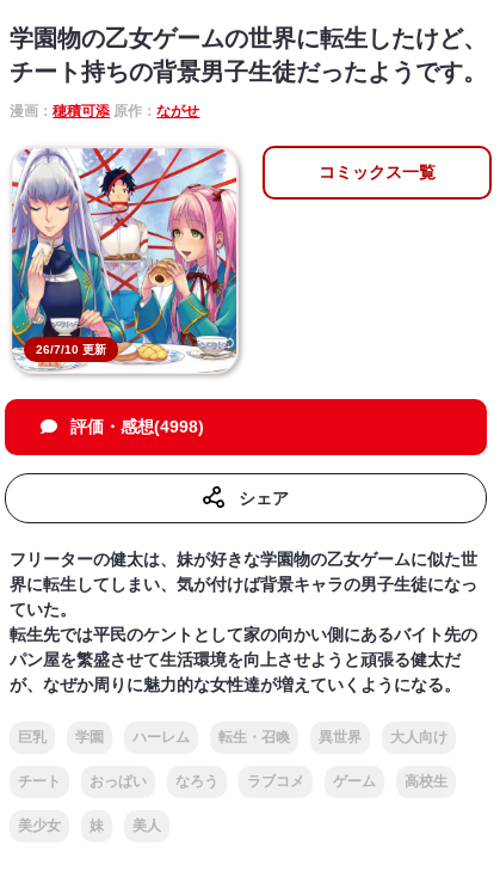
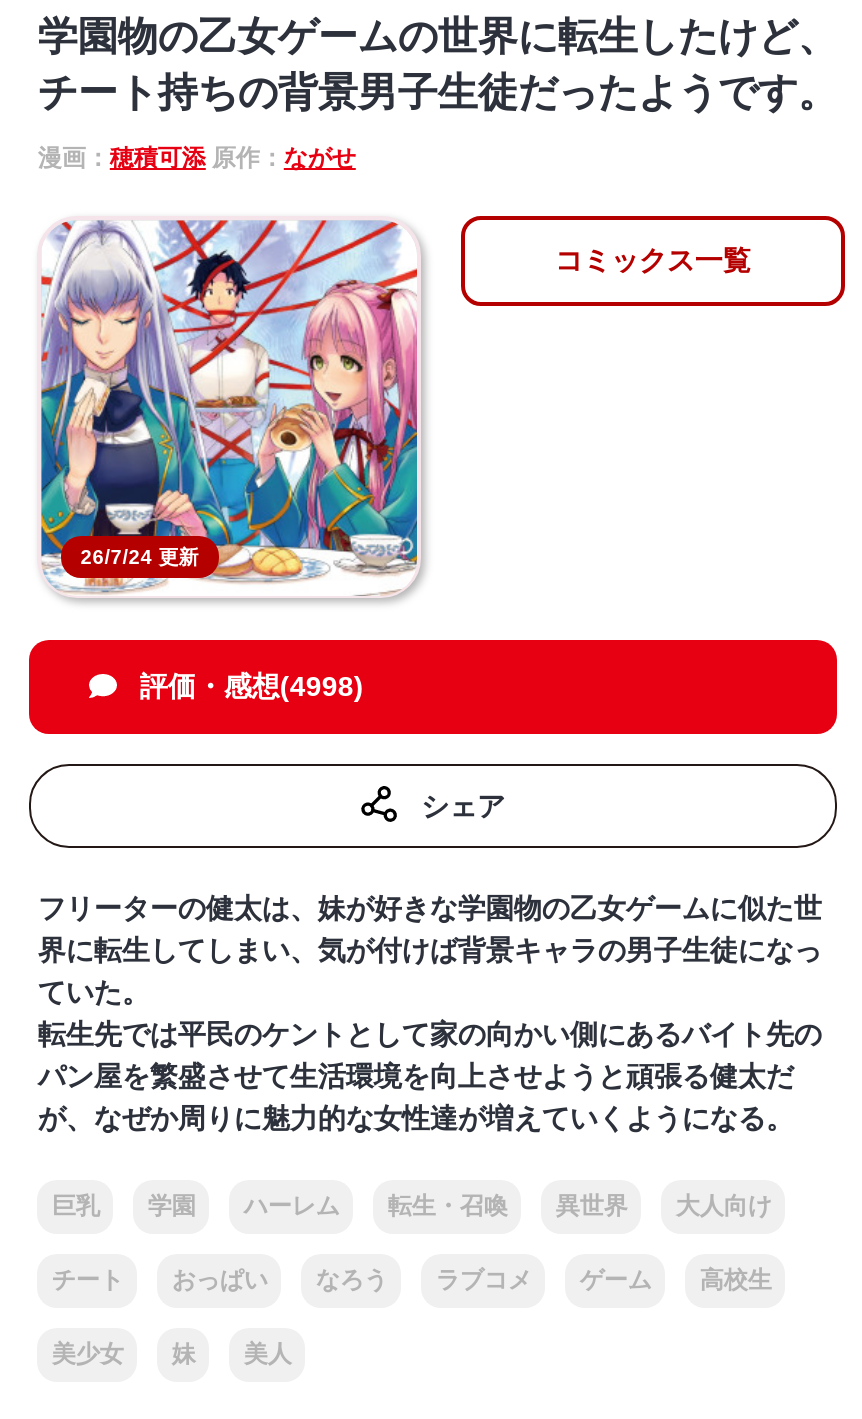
- 26/7/10 更新
+ 26/7/24 更新
